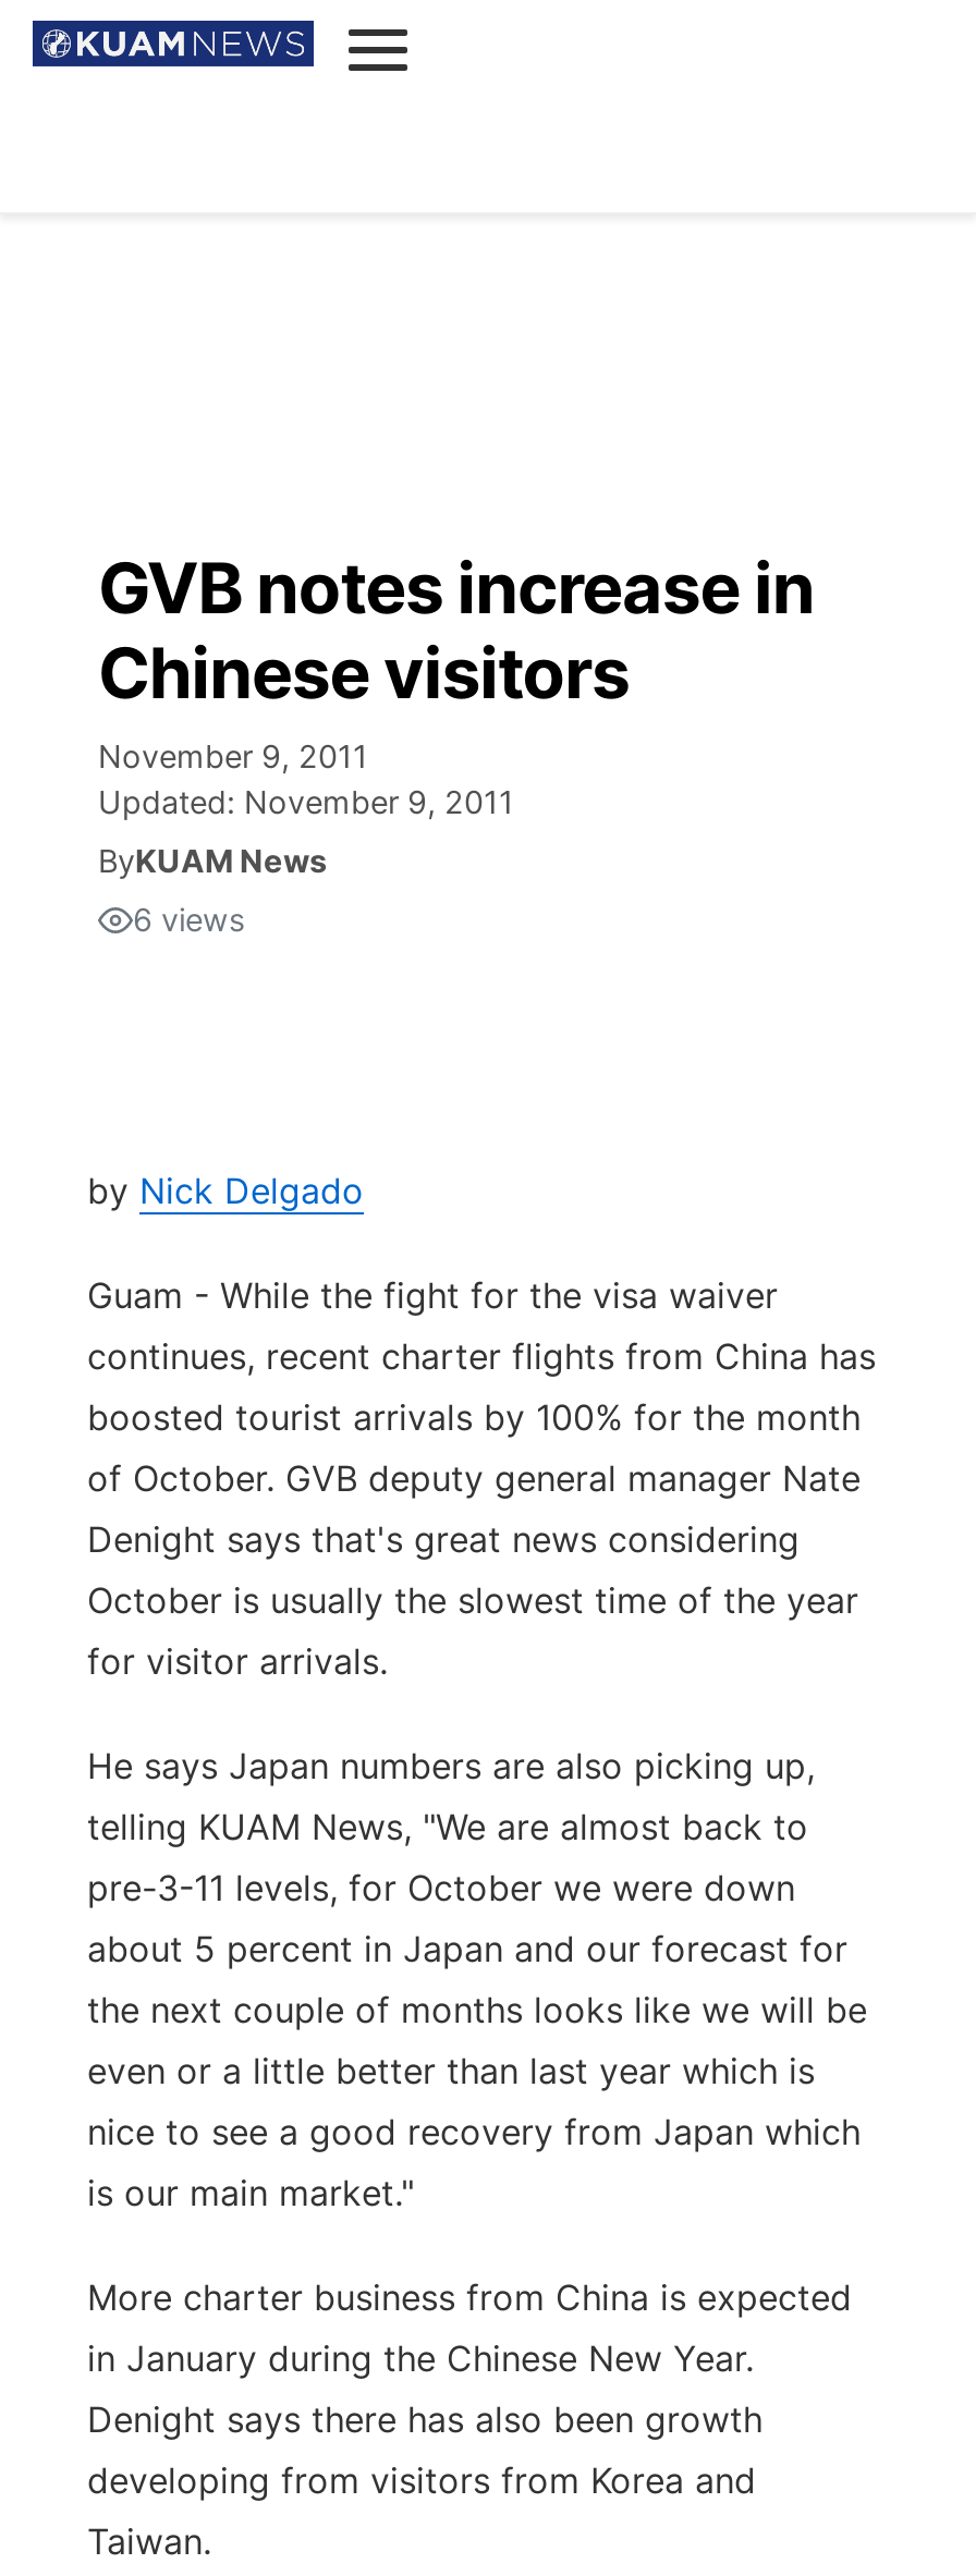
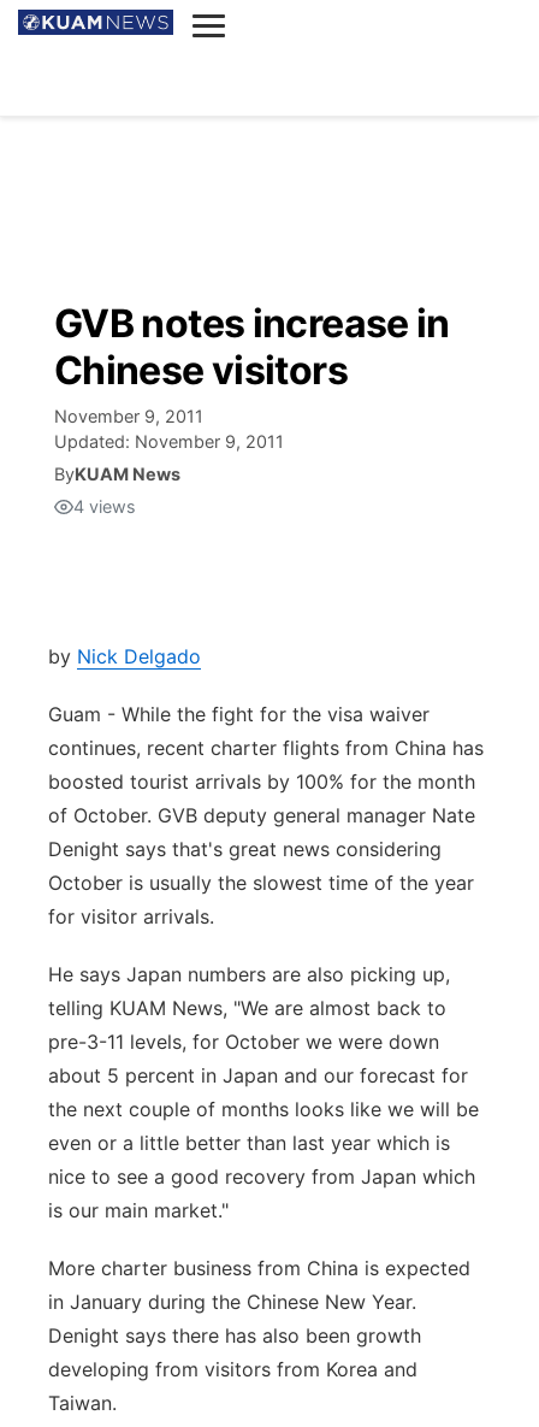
- 6 views
+ 4 views
